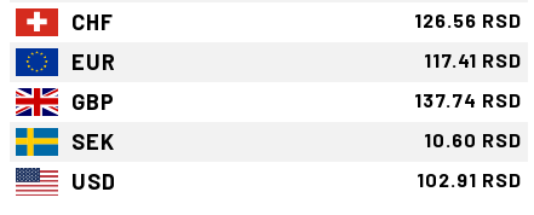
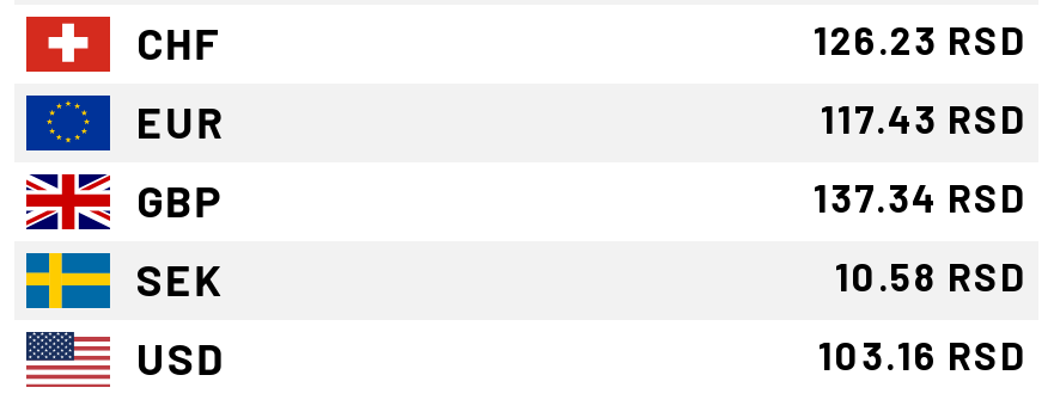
- 126.56 RSD
+ 126.23 RSD

- 117.41 RSD
+ 117.43 RSD

- 137.74 RSD
+ 137.34 RSD

- 10.60 RSD
+ 10.58 RSD

- 102.91 RSD
+ 103.16 RSD
